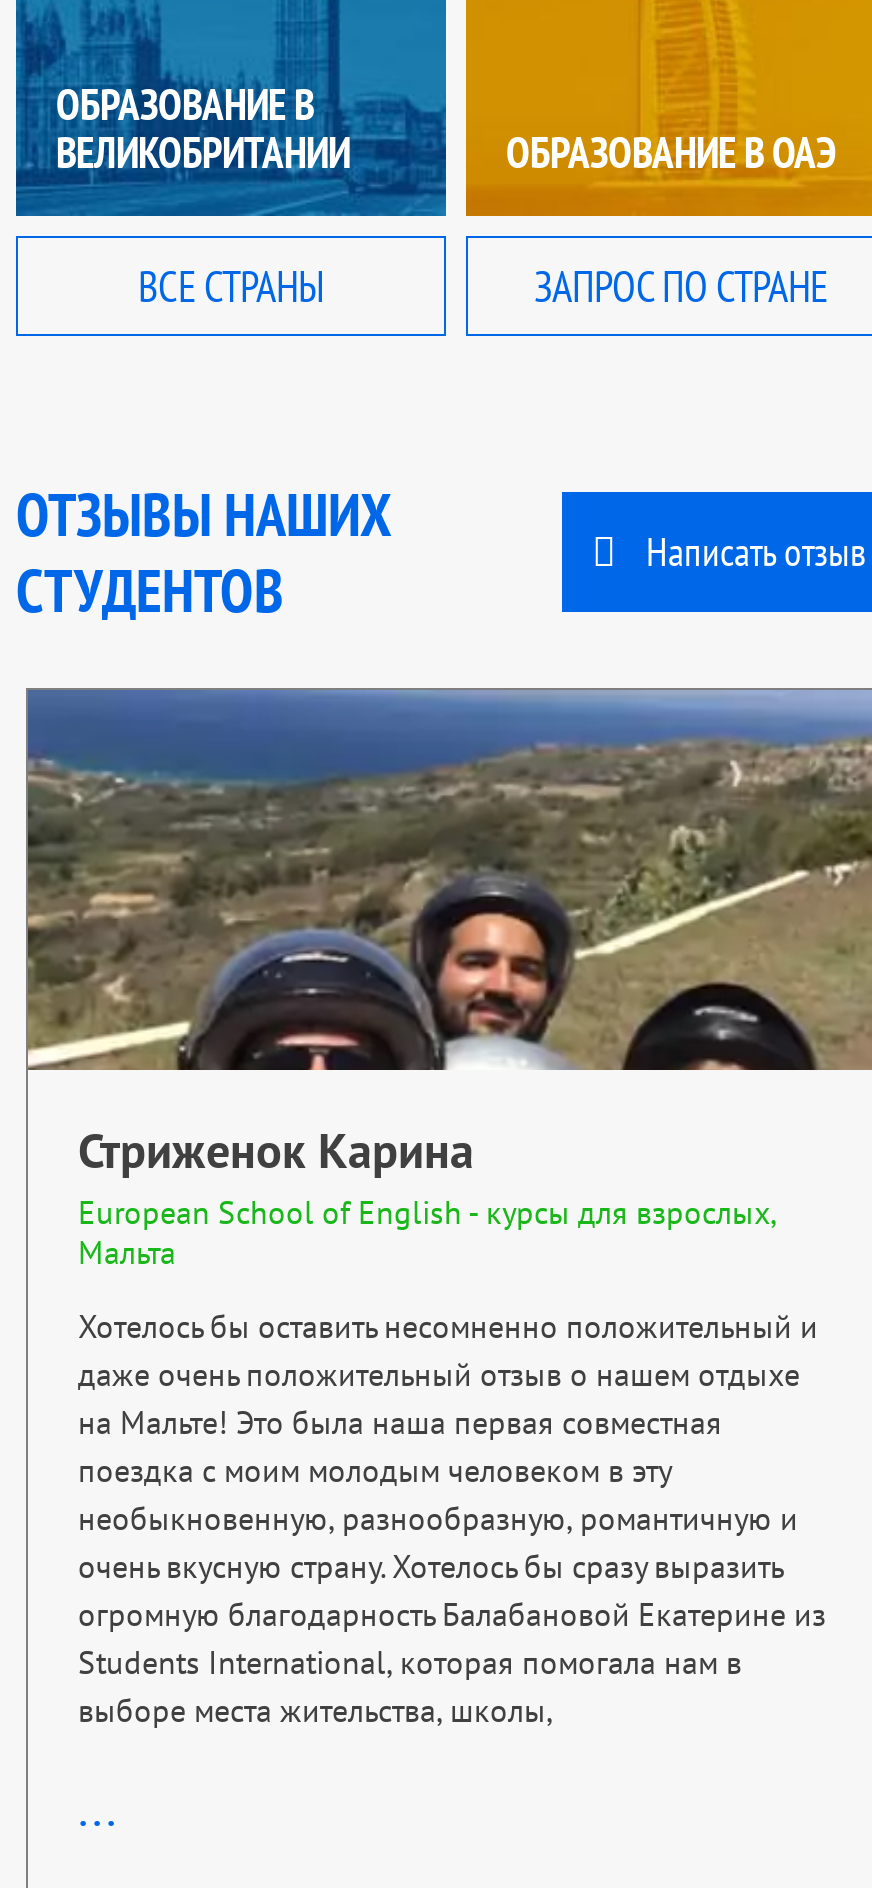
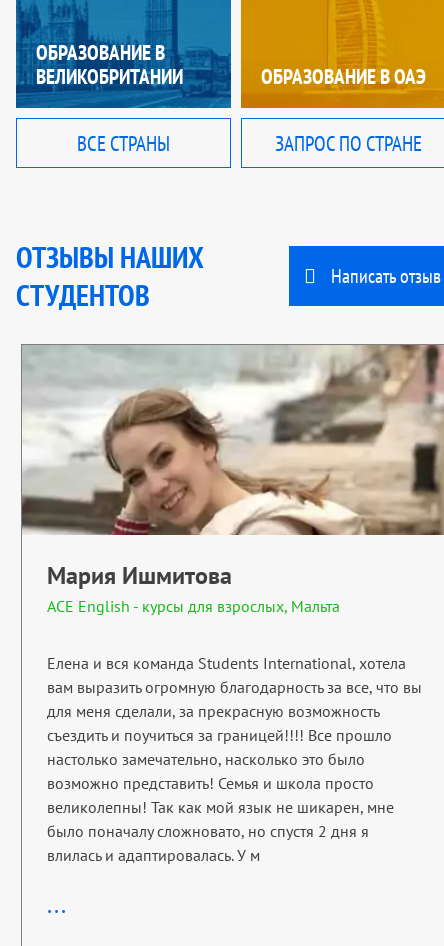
- [image]
- Стриженок Карина
- European School of English - курсы для взрослых,
- Мальта
+ [image]
+ Мария Ишмитова
+ ACE English - курсы для взрослых, Мальта

- Хотелось бы оставить несомненно положительный и
- даже очень положительный отзыв о нашем отдыхе
- на Мальте! Это была наша первая совместная
- поездка с моим молодым человеком в эту
- необыкновенную, разнообразную, романтичную и
- очень вкусную страну. Хотелось бы сразу выразить
- огромную благодарность Балабановой Екатерине из
- Students International, которая помогала нам в
- выборе места жительства, школы,
+ Елена и вся команда Students International, хотела
+ вам выразить огромную благодарность за все, что вы
+ для меня сделали, за прекрасную возможность
+ съездить и поучиться за границей!!!! Все прошло
+ настолько замечательно, насколько это было
+ возможно представить! Семья и школа просто
+ великолепны! Так как мой язык не шикарен, мне
+ было поначалу сложновато, но спустя 2 дня я
+ влилась и адаптировалась. У м
